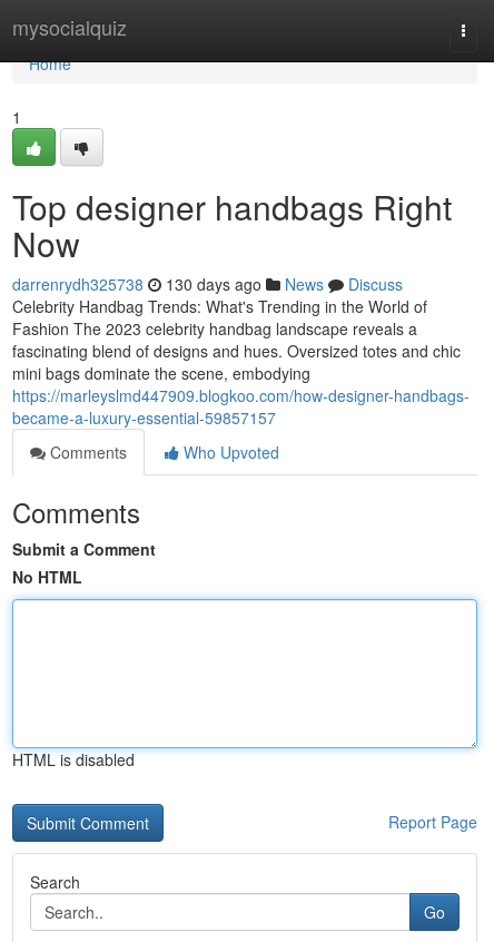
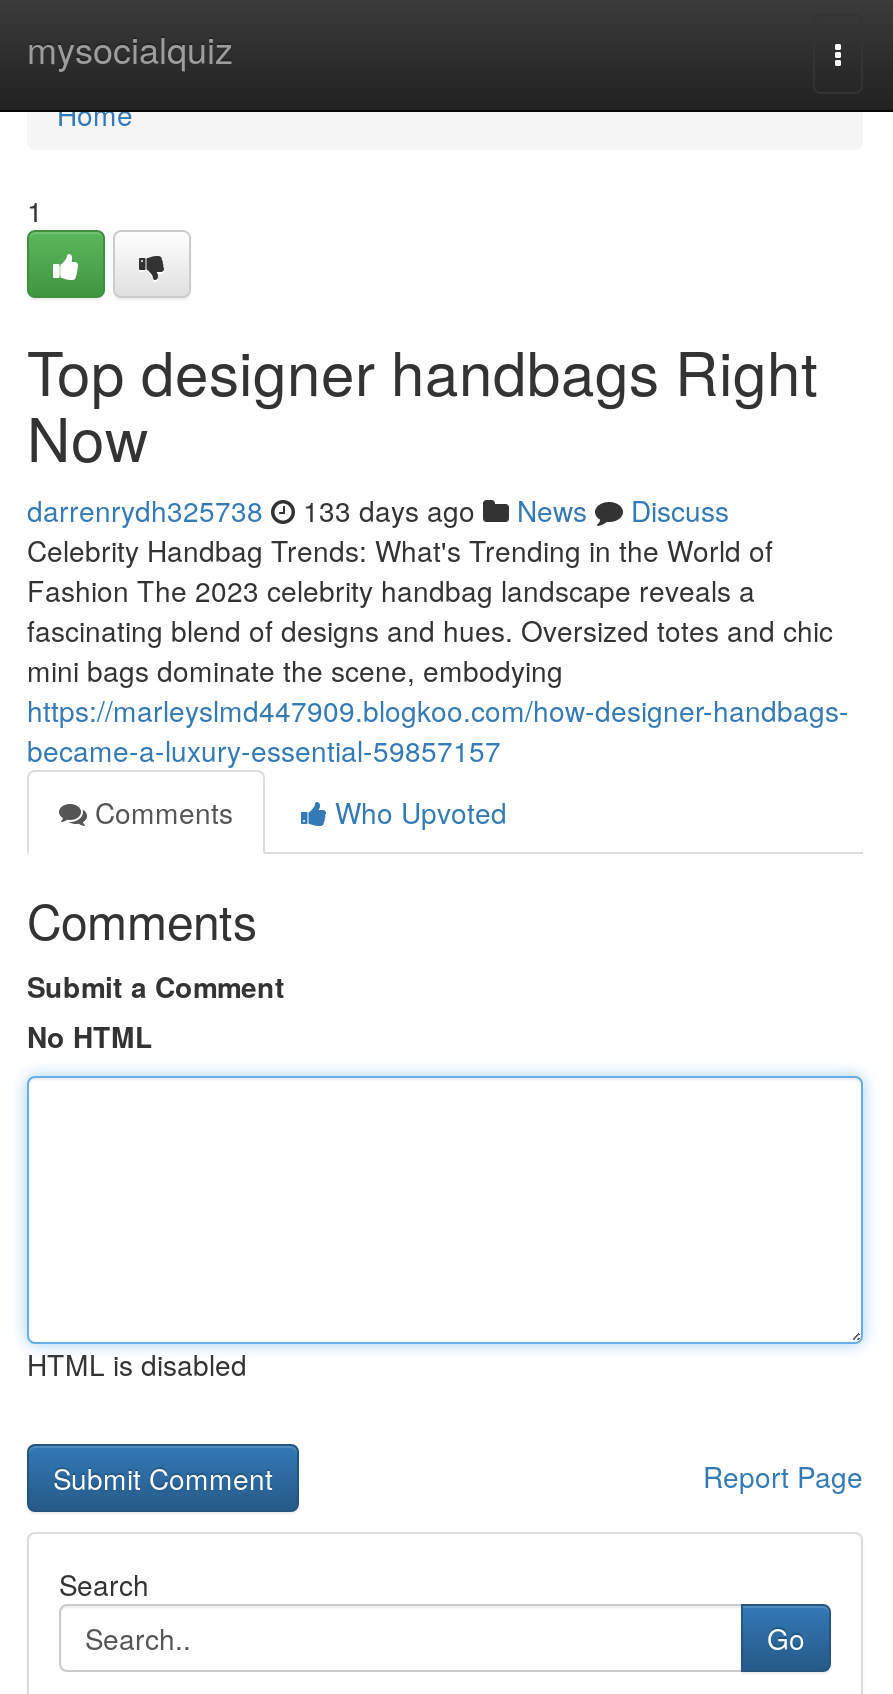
- darrenrydh325738 130 days ago News Discuss
+ darrenrydh325738 133 days ago News Discuss
